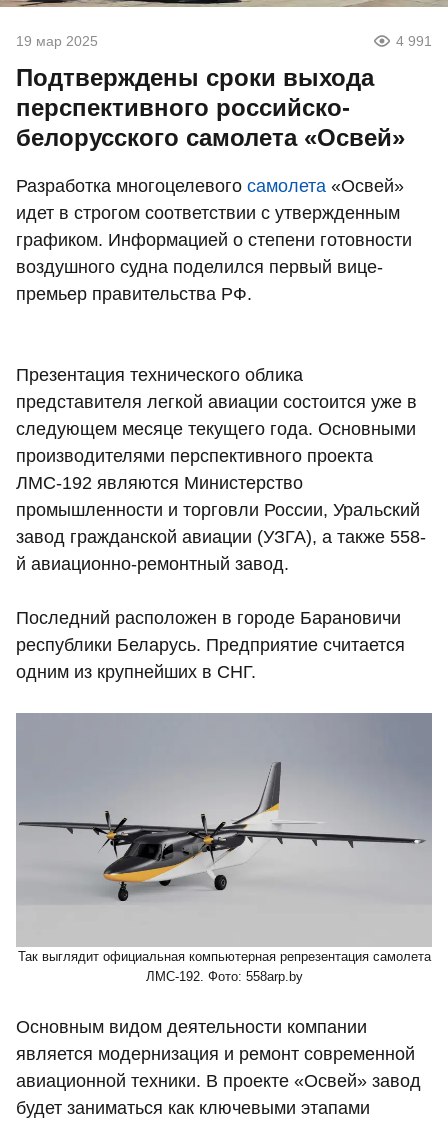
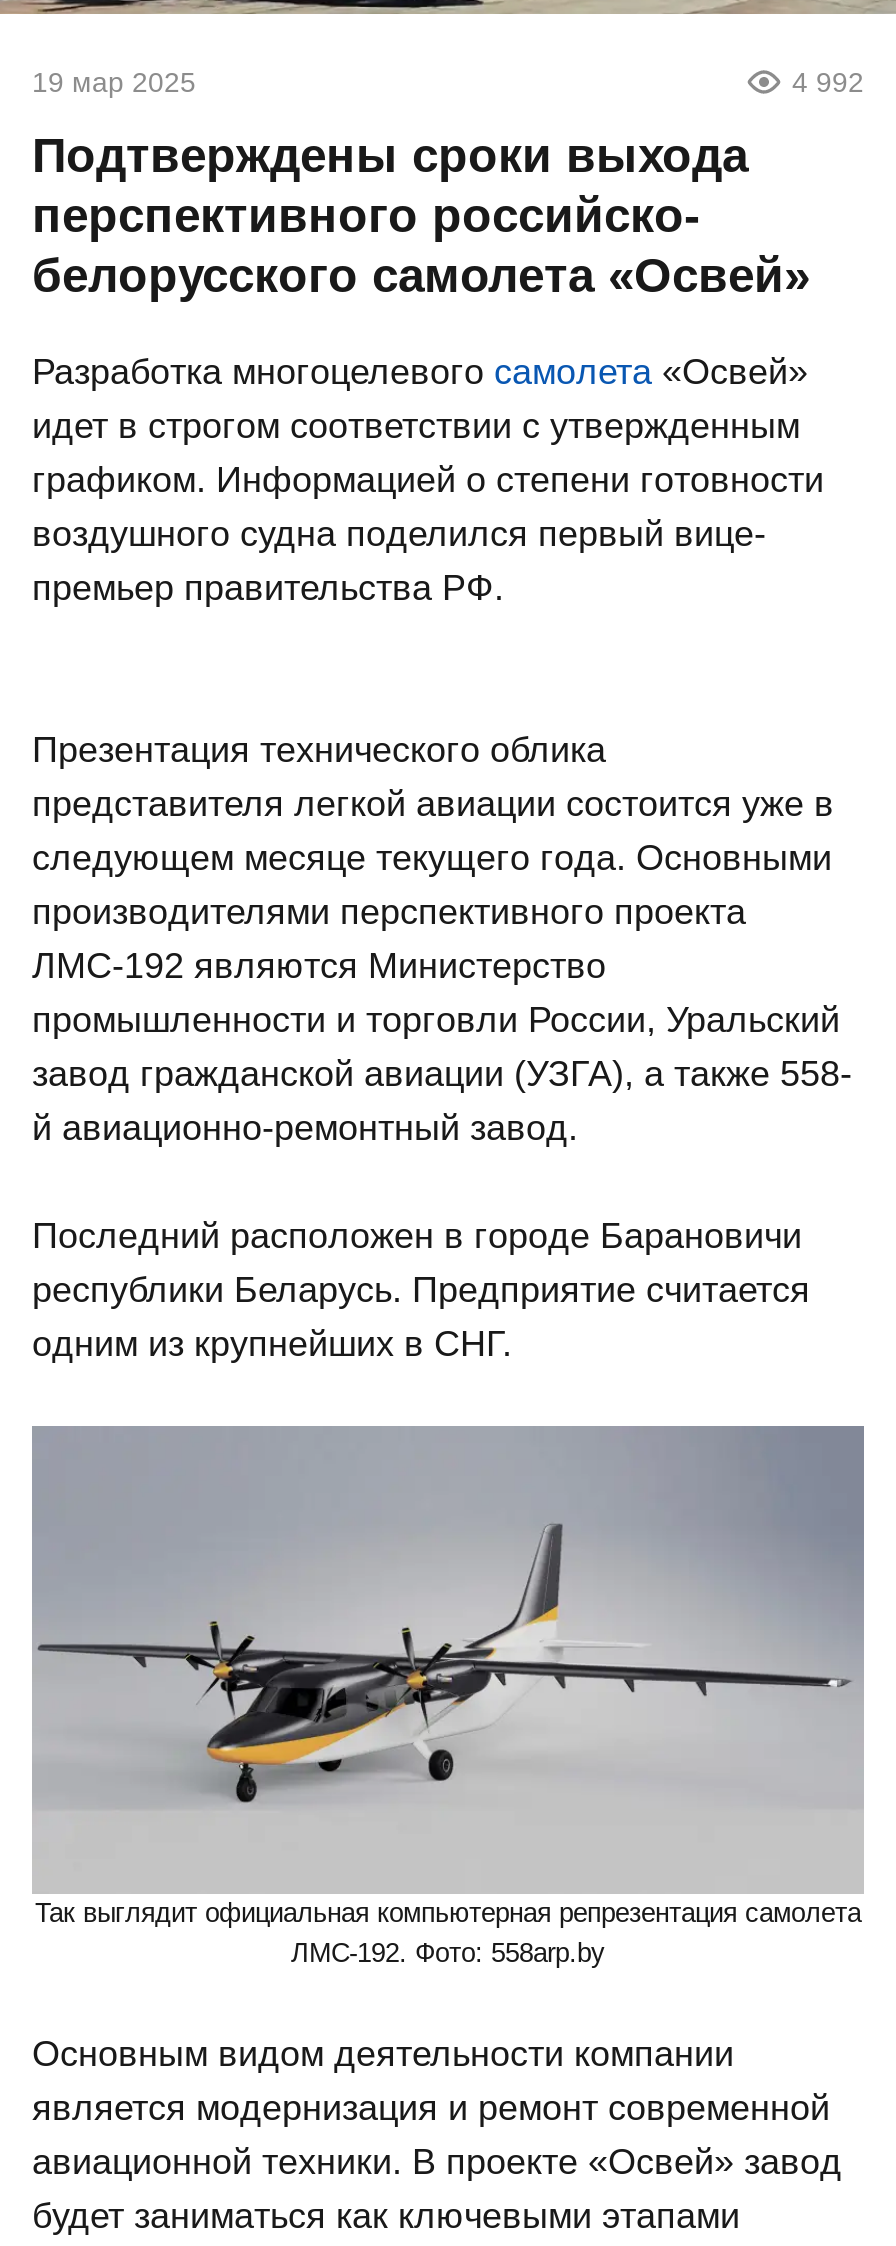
- 4 991
+ 4 992
